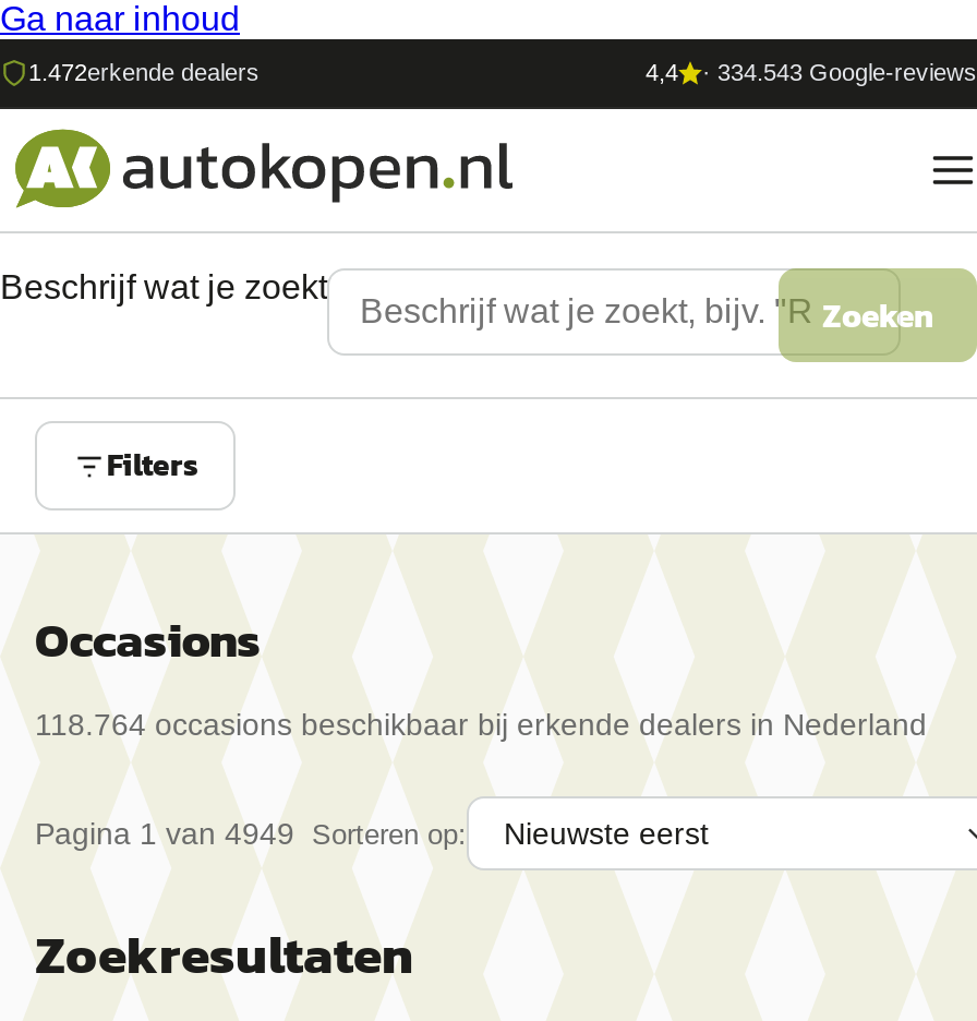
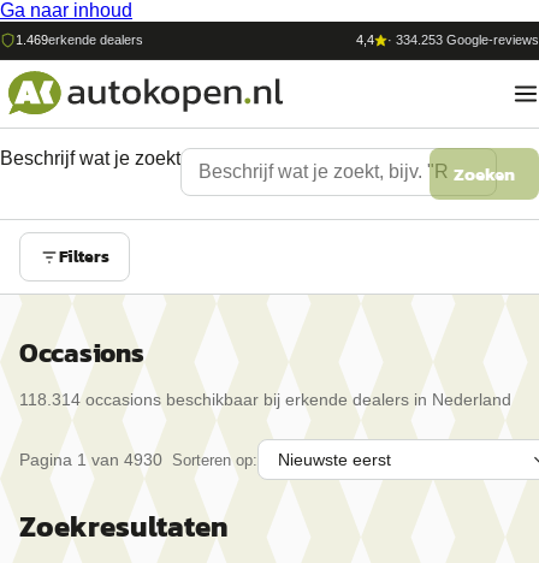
- 1.472erkende dealers
+ 1.469erkende dealers

- · 334.543 Google-reviews
+ · 334.253 Google-reviews

- 118.764 occasions beschikbaar bij erkende dealers in Nederland
+ 118.314 occasions beschikbaar bij erkende dealers in Nederland

- Pagina 1 van 4949 Sorteren op:
+ Pagina 1 van 4930 Sorteren op:
